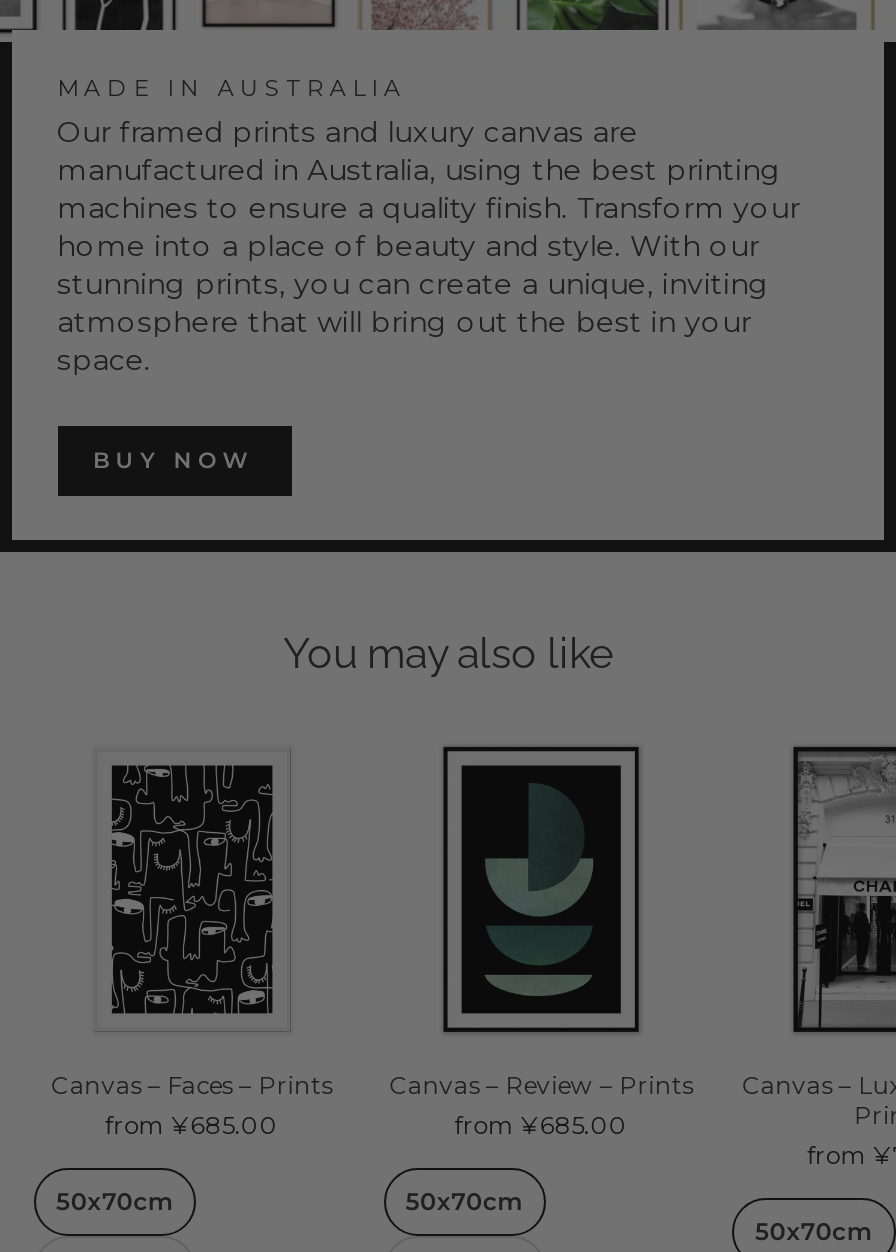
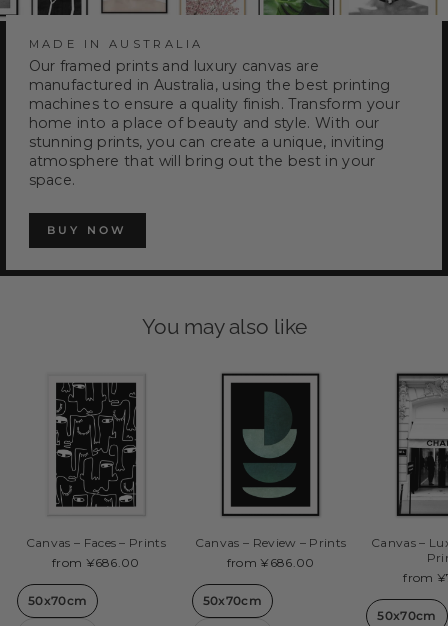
- from ¥685.00
+ from ¥686.00

- from ¥685.00
+ from ¥686.00
